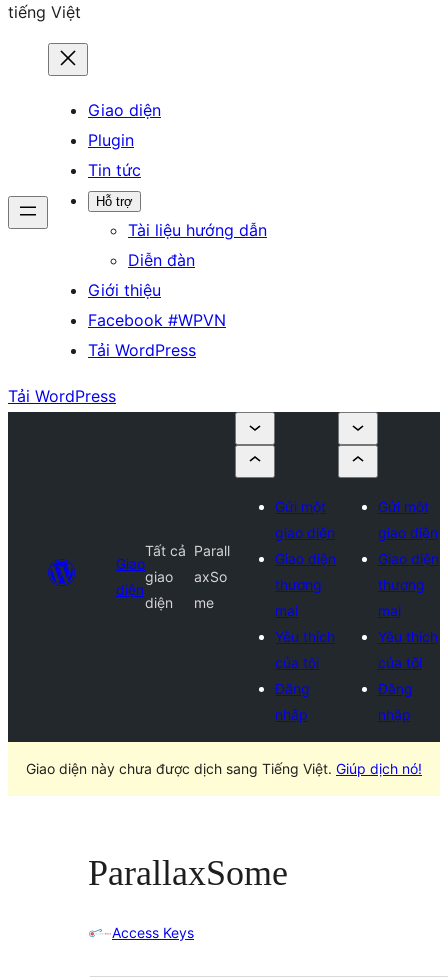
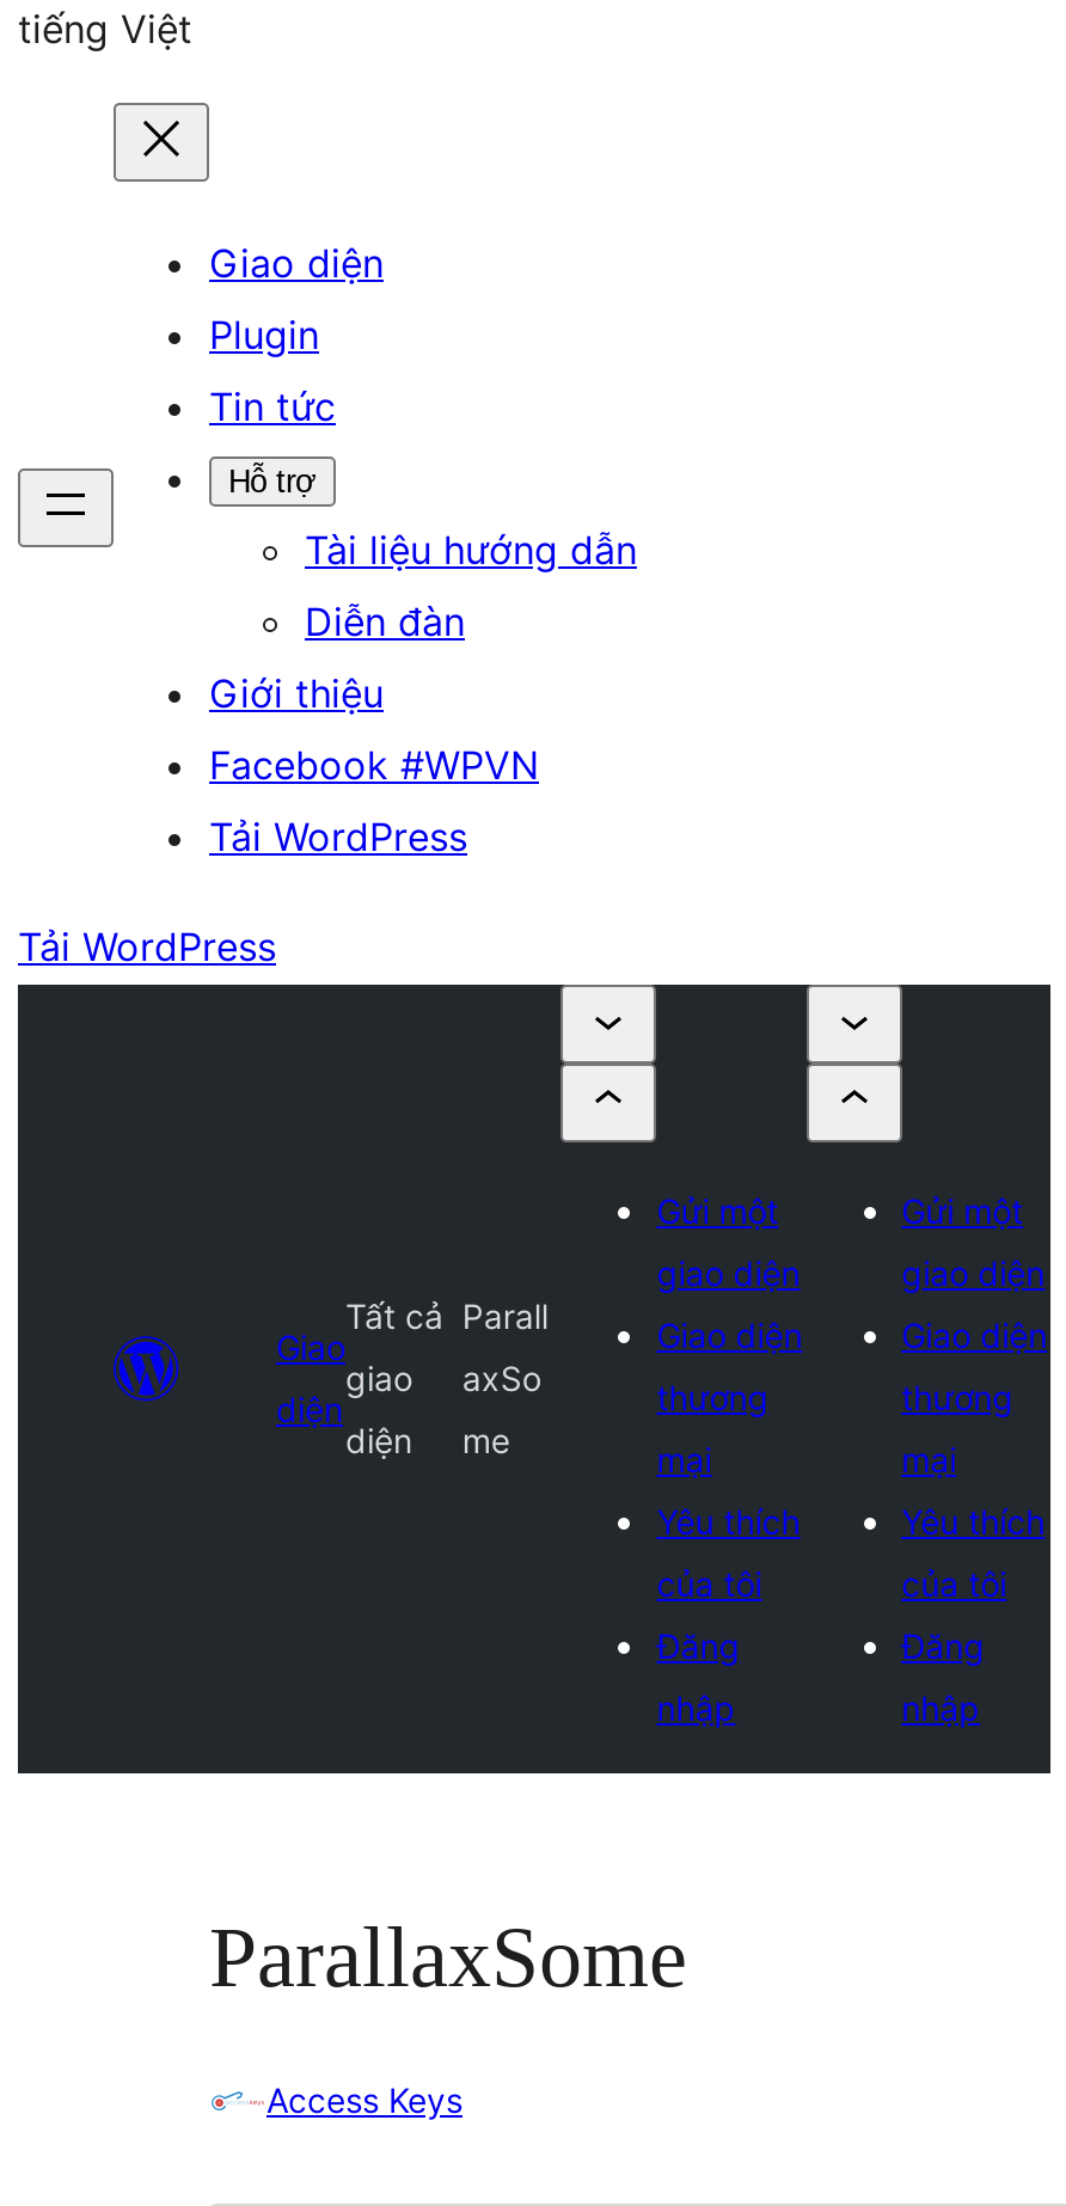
- Giao diện này chưa được dịch sang Tiếng Việt. Giúp dịch nó!
